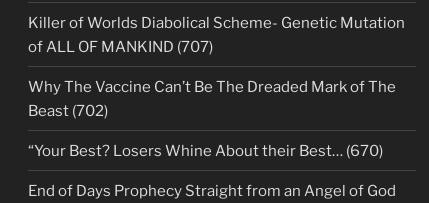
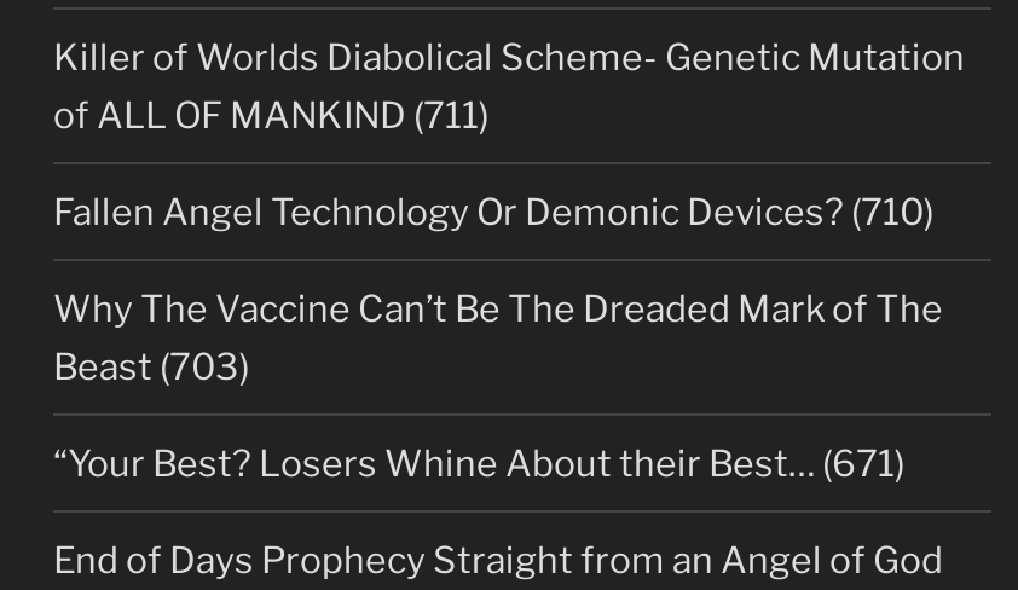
- of ALL OF MANKIND (707)
+ of ALL OF MANKIND (711)
+ Fallen Angel Technology Or Demonic Devices? (710)

- Beast (702)
+ Beast (703)

- “Your Best? Losers Whine About their Best… (670)
+ “Your Best? Losers Whine About their Best… (671)
